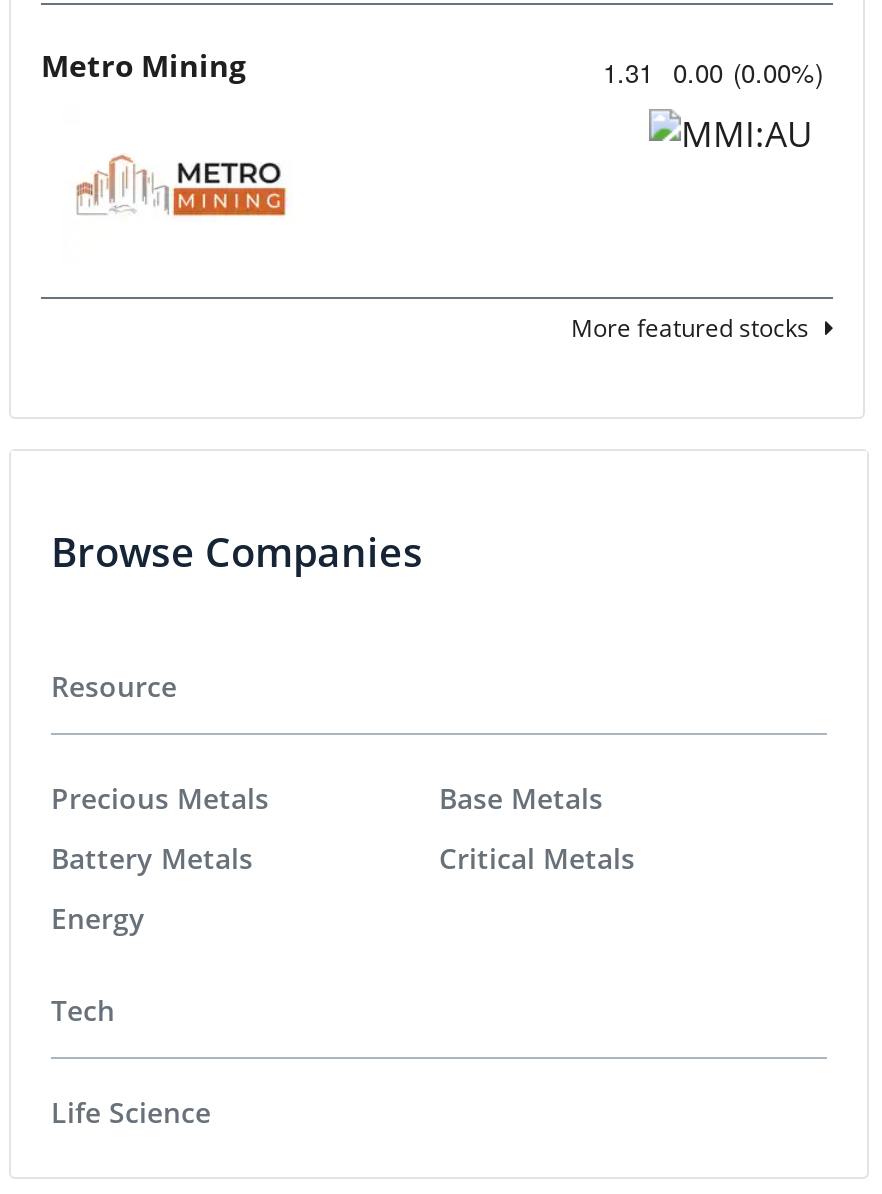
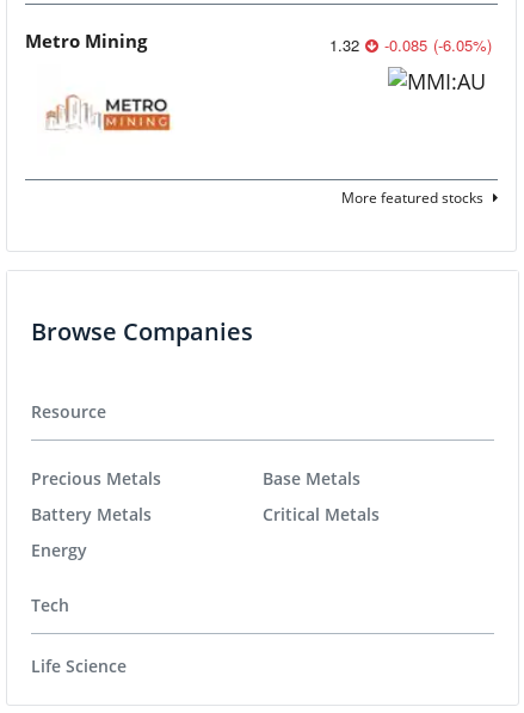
- 1.31 0.00 (0.00%)
+ 1.32
+ -0.085 (-6.05%)
